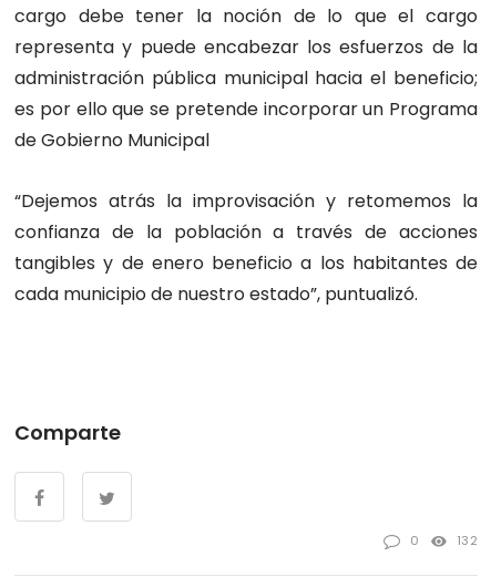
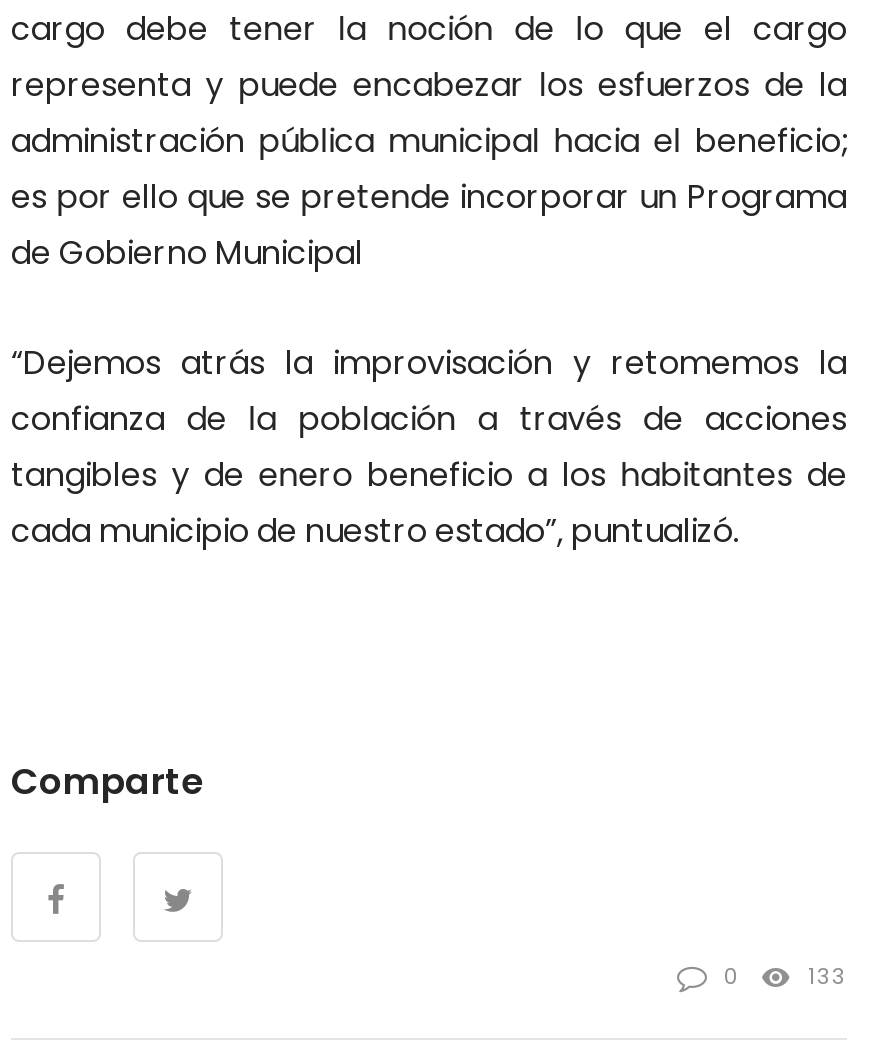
- 132
+ 133
